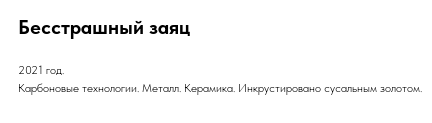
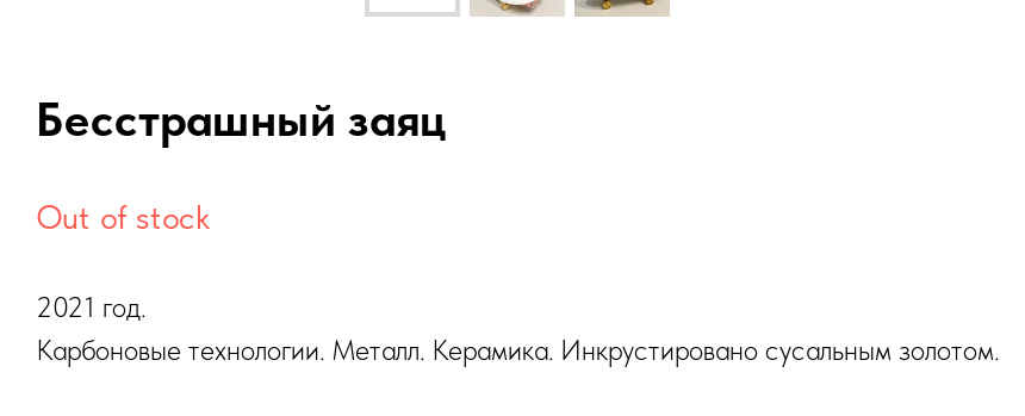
+ Out of stock
